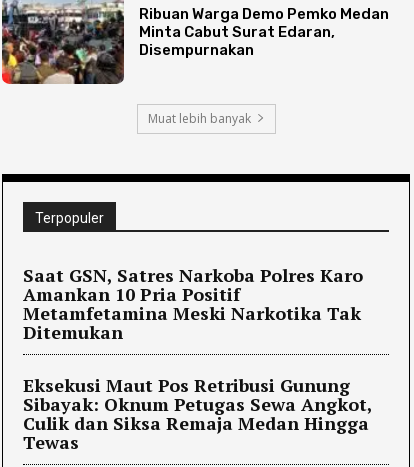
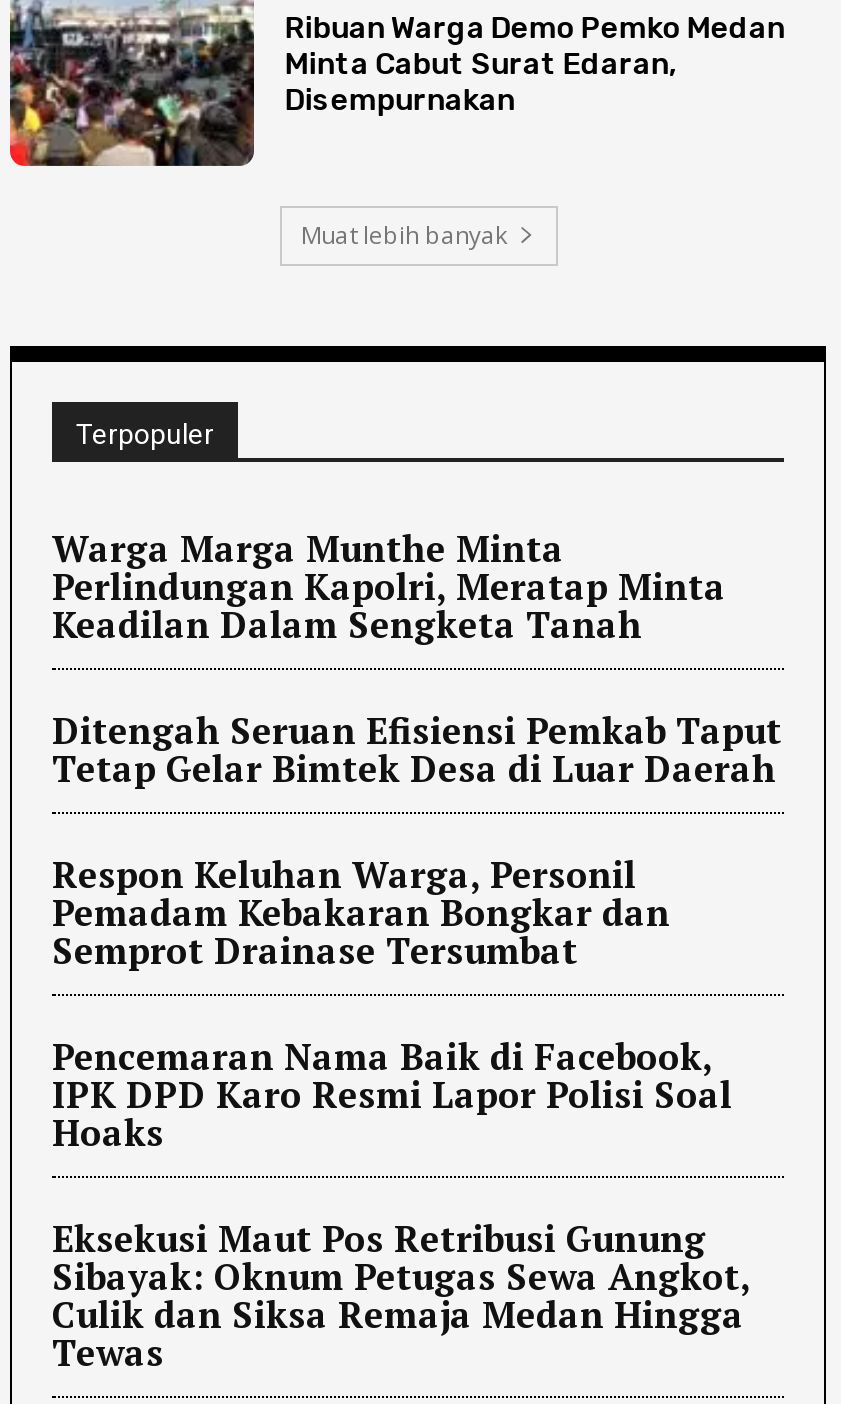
- Saat GSN, Satres Narkoba Polres Karo
- Amankan 10 Pria Positif
- Metamfetamina Meski Narkotika Tak
- Ditemukan
+ Warga Marga Munthe Minta
+ Perlindungan Kapolri, Meratap Minta
+ Keadilan Dalam Sengketa Tanah
+ Ditengah Seruan Efisiensi Pemkab Taput
+ Tetap Gelar Bimtek Desa di Luar Daerah
+ Respon Keluhan Warga, Personil
+ Pemadam Kebakaran Bongkar dan
+ Semprot Drainase Tersumbat
+ Pencemaran Nama Baik di Facebook,
+ IPK DPD Karo Resmi Lapor Polisi Soal
+ Hoaks
